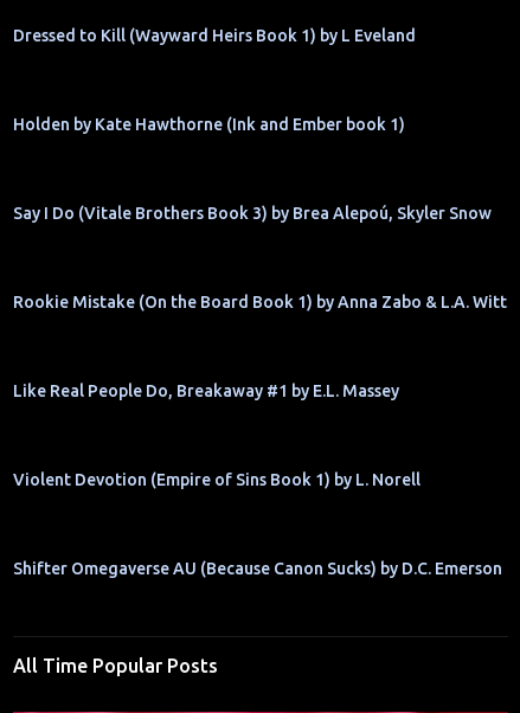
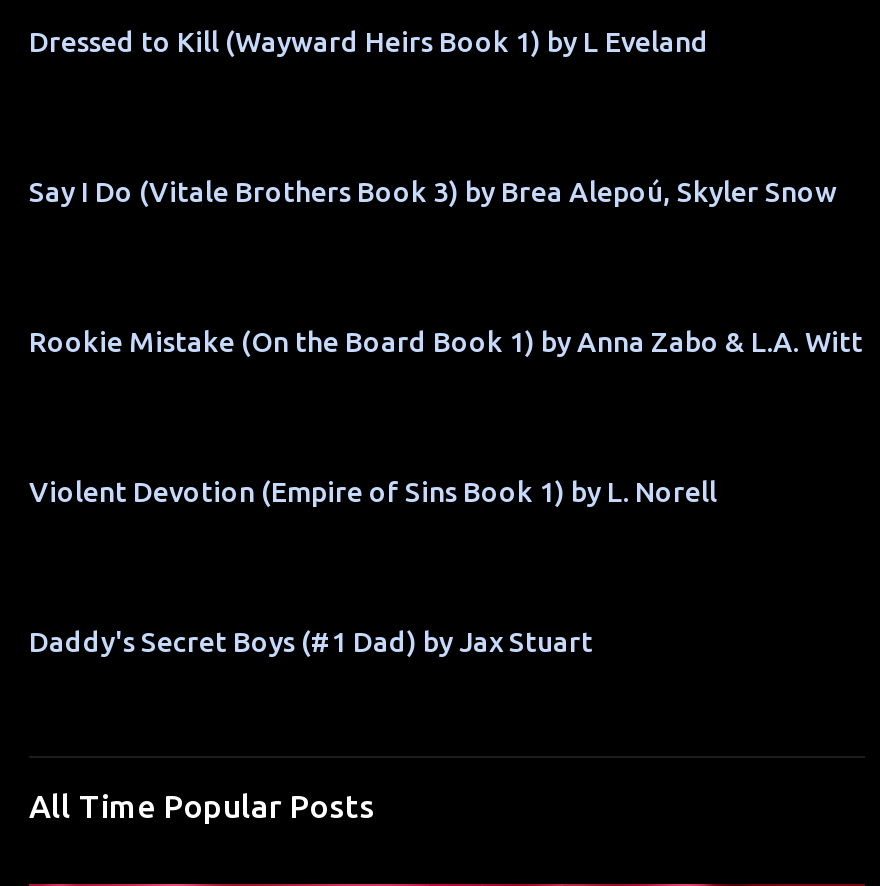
- Holden by Kate Hawthorne (Ink and Ember book 1)

- Like Real People Do, Breakaway #1 by E.L. Massey

- Shifter Omegaverse AU (Because Canon Sucks) by D.C. Emerson
+ Daddy's Secret Boys (#1 Dad) by Jax Stuart
